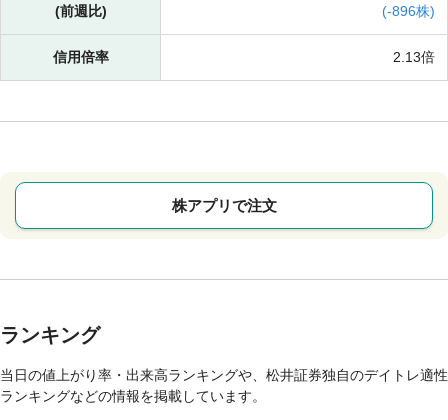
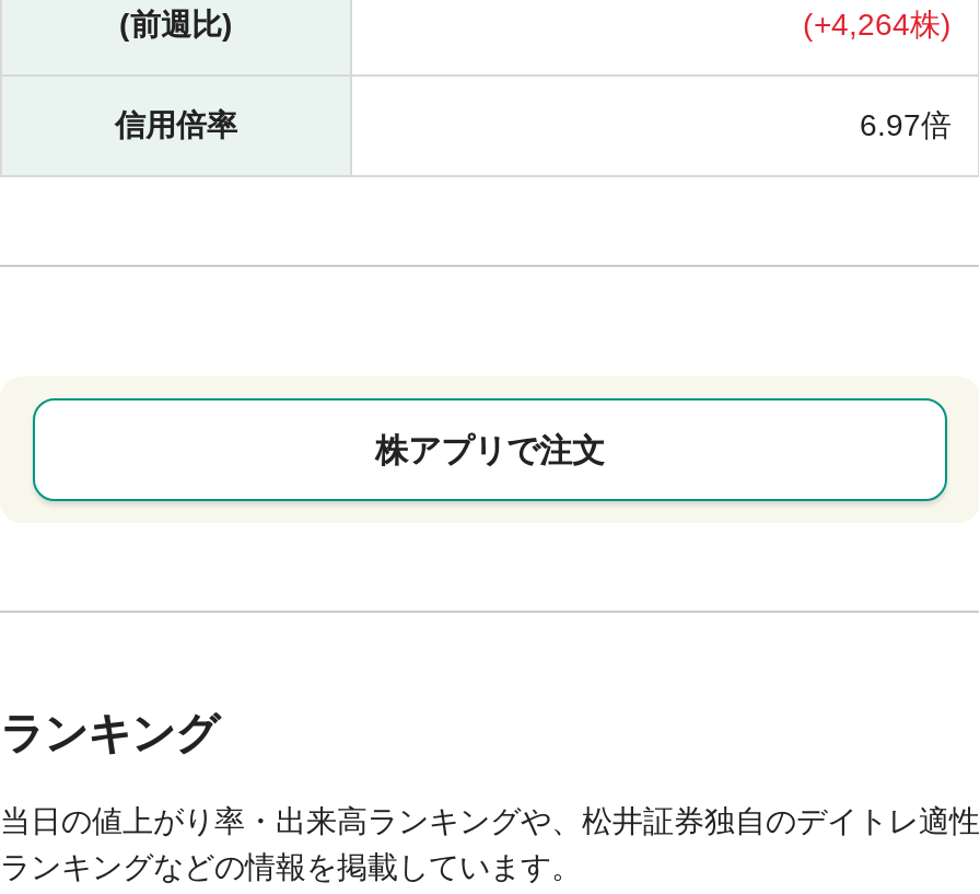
- (-896株)
+ (+4,264株)

- 2.13倍
+ 6.97倍
